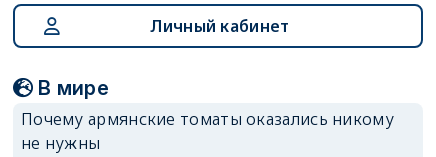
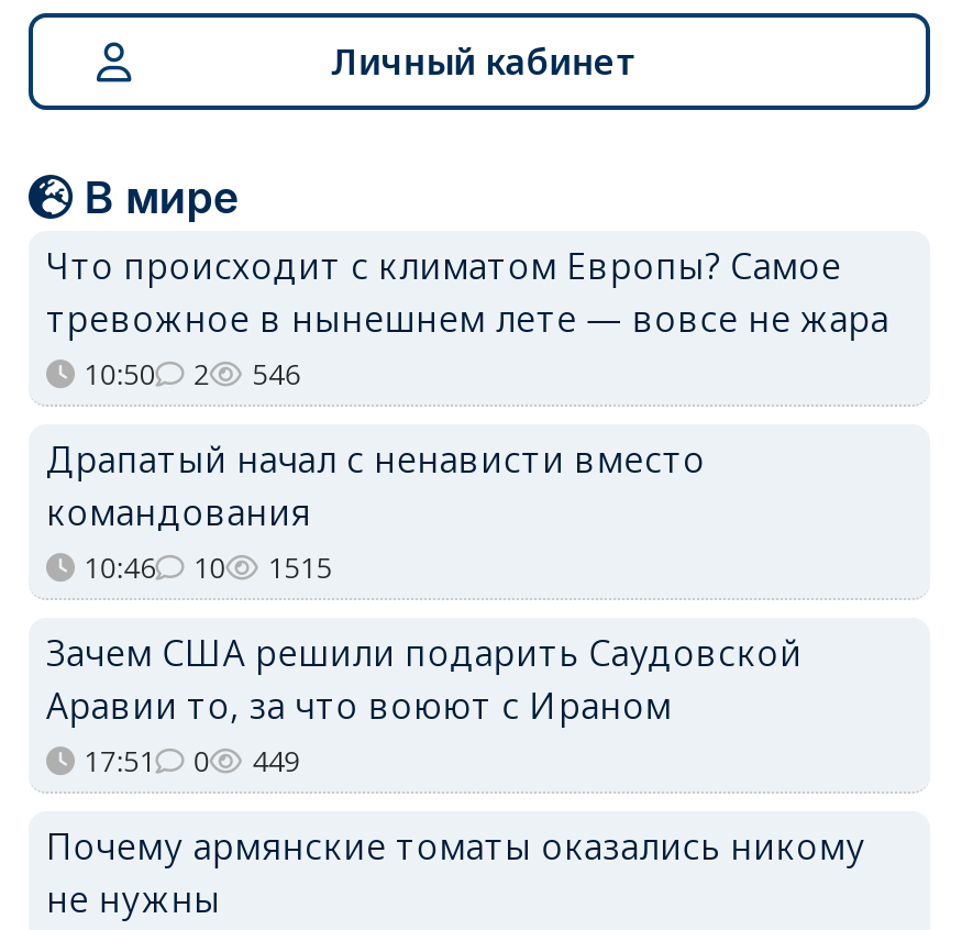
+ Что происходит с климатом Европы? Самое
+ тревожное в нынешнем лете — вовсе не жара
+ 10:50
+ 2
+ 546
+ Драпатый начал с ненависти вместо
+ командования
+ 10:46
+ 10
+ 1515
+ Зачем США решили подарить Саудовской
+ Аравии то, за что воюют с Ираном
+ 17:51
+ 0
+ 449
